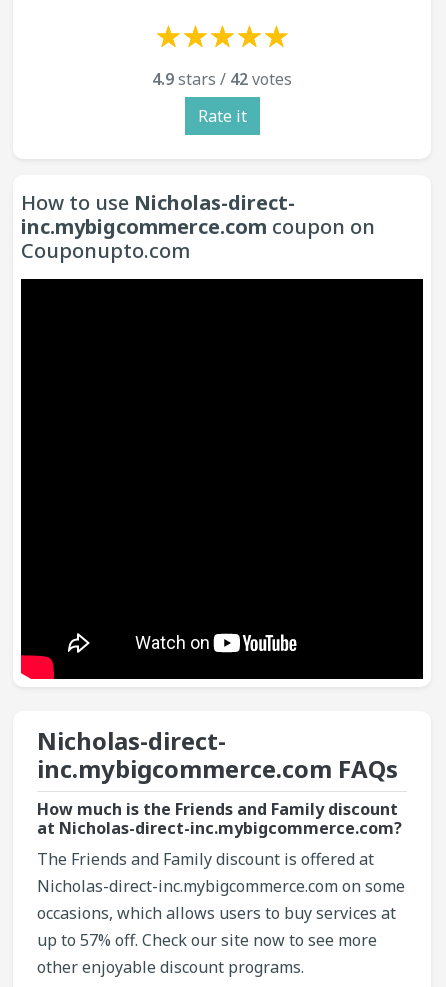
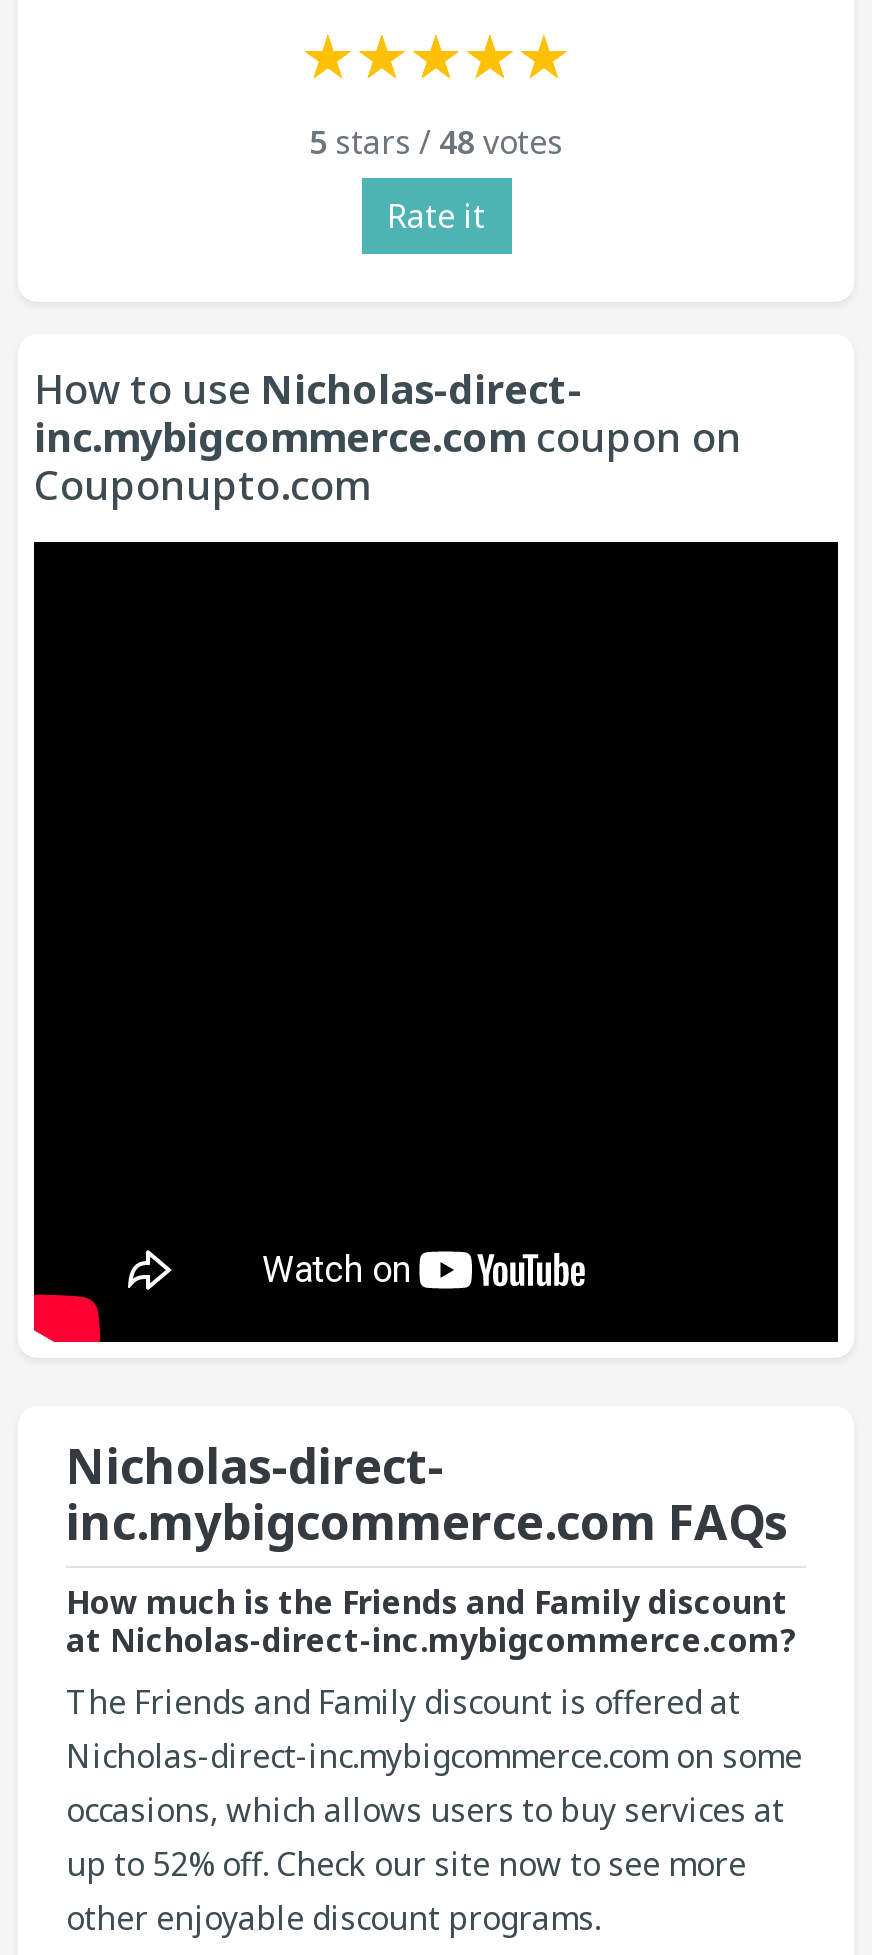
- 4.9 stars / 42 votes
+ 5 stars / 48 votes

- up to 57% off. Check our site now to see more
+ up to 52% off. Check our site now to see more
